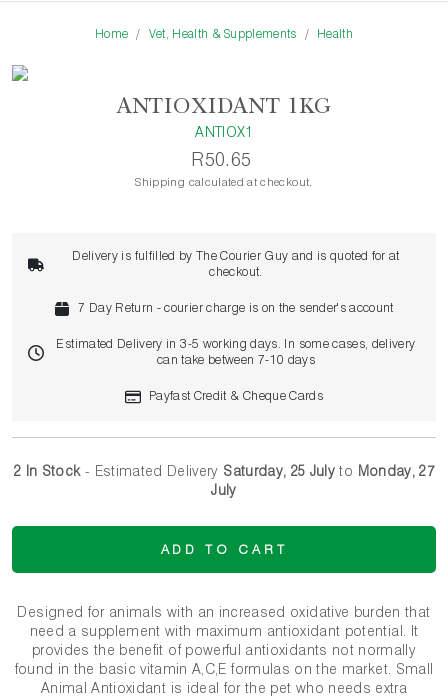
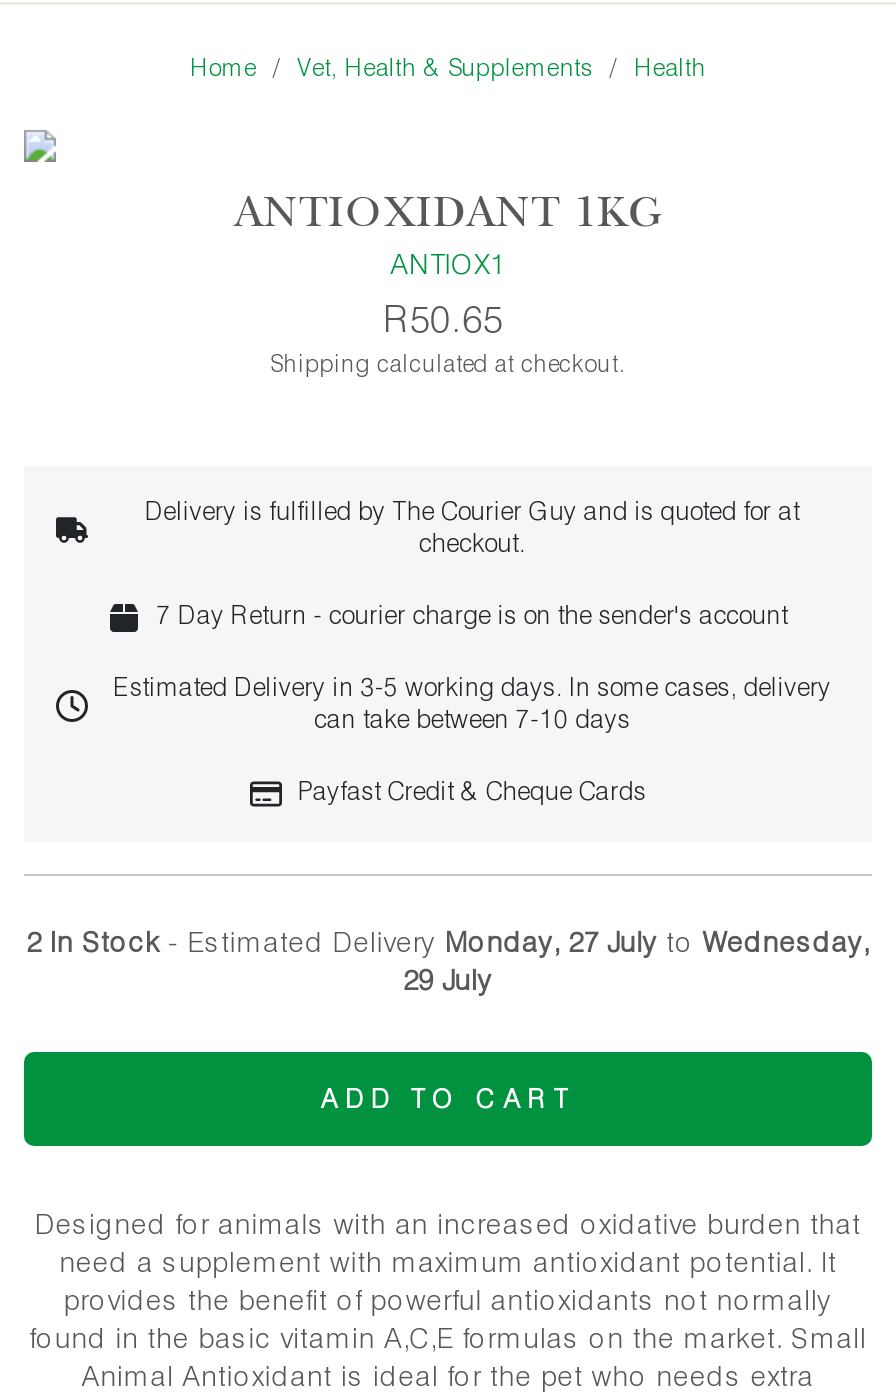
- 2 In Stock - Estimated Delivery Saturday, 25 July to Monday, 27
- July
+ 2 In Stock - Estimated Delivery Monday, 27 July to Wednesday,
+ 29 July
